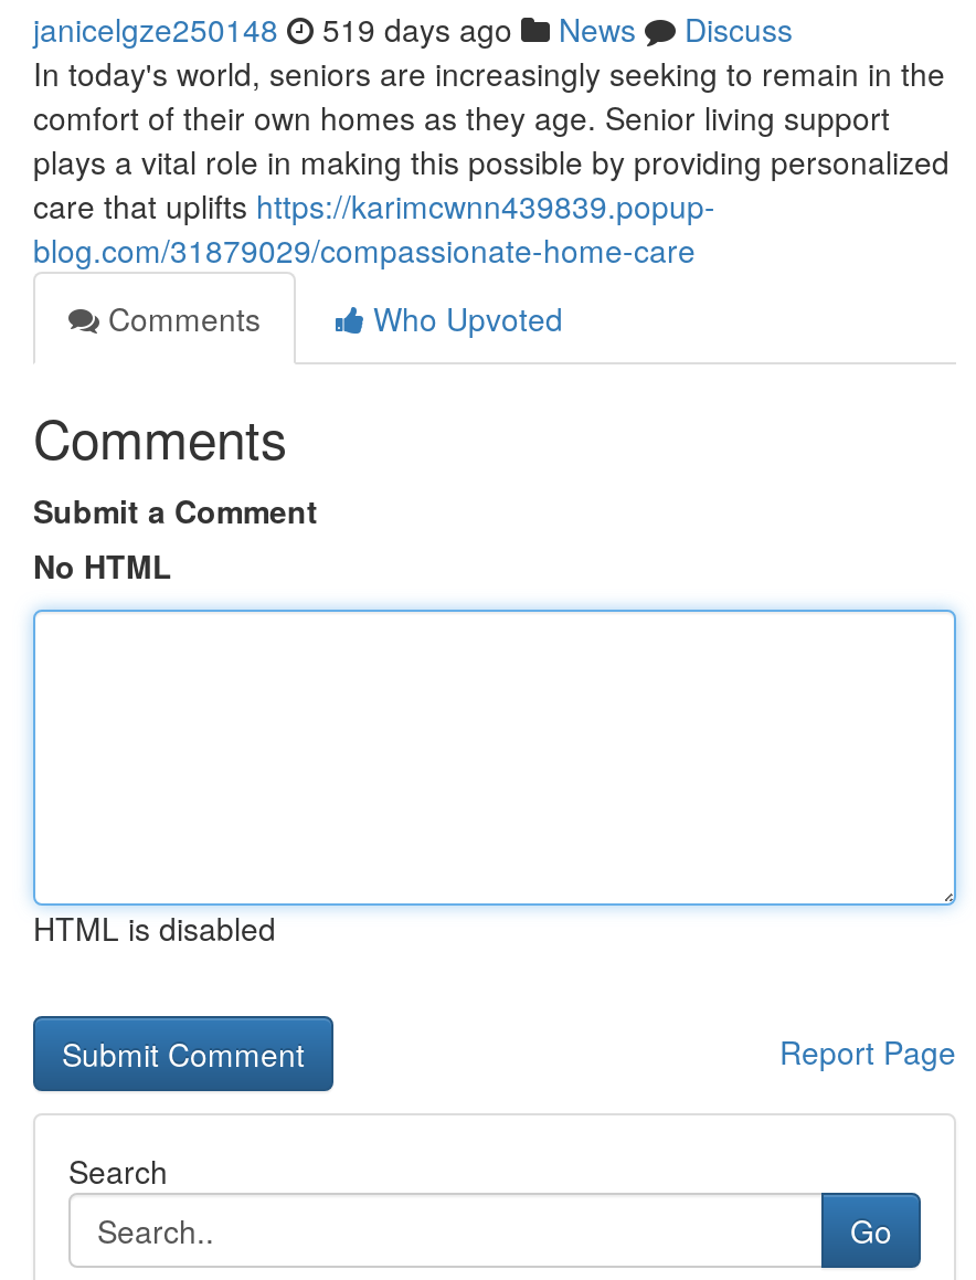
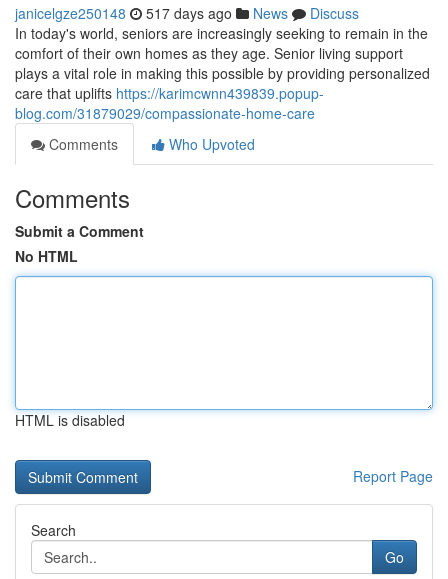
- janicelgze250148 519 days ago News Discuss
+ janicelgze250148 517 days ago News Discuss
